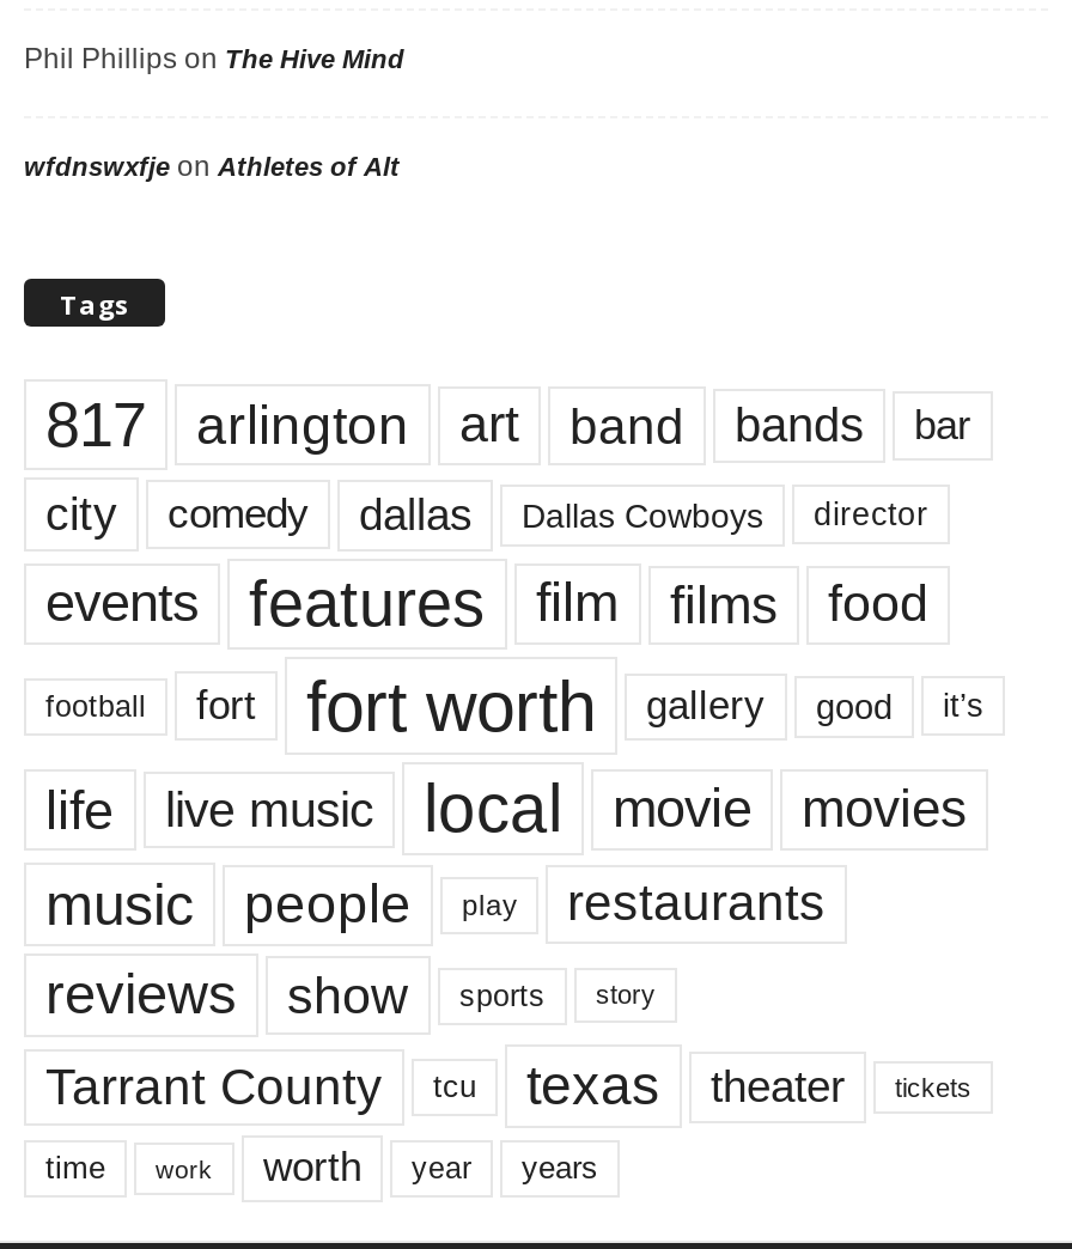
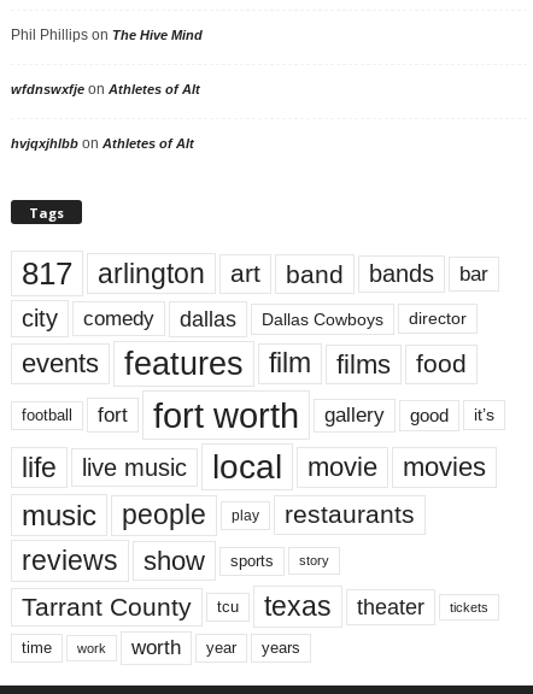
+ hvjqxjhlbb on Athletes of Alt
